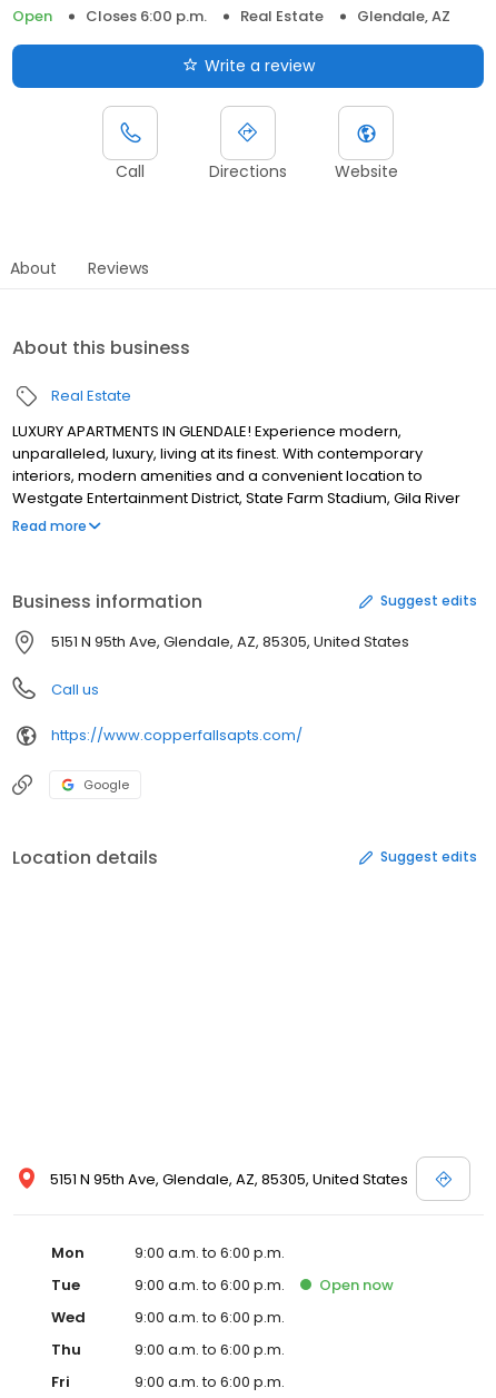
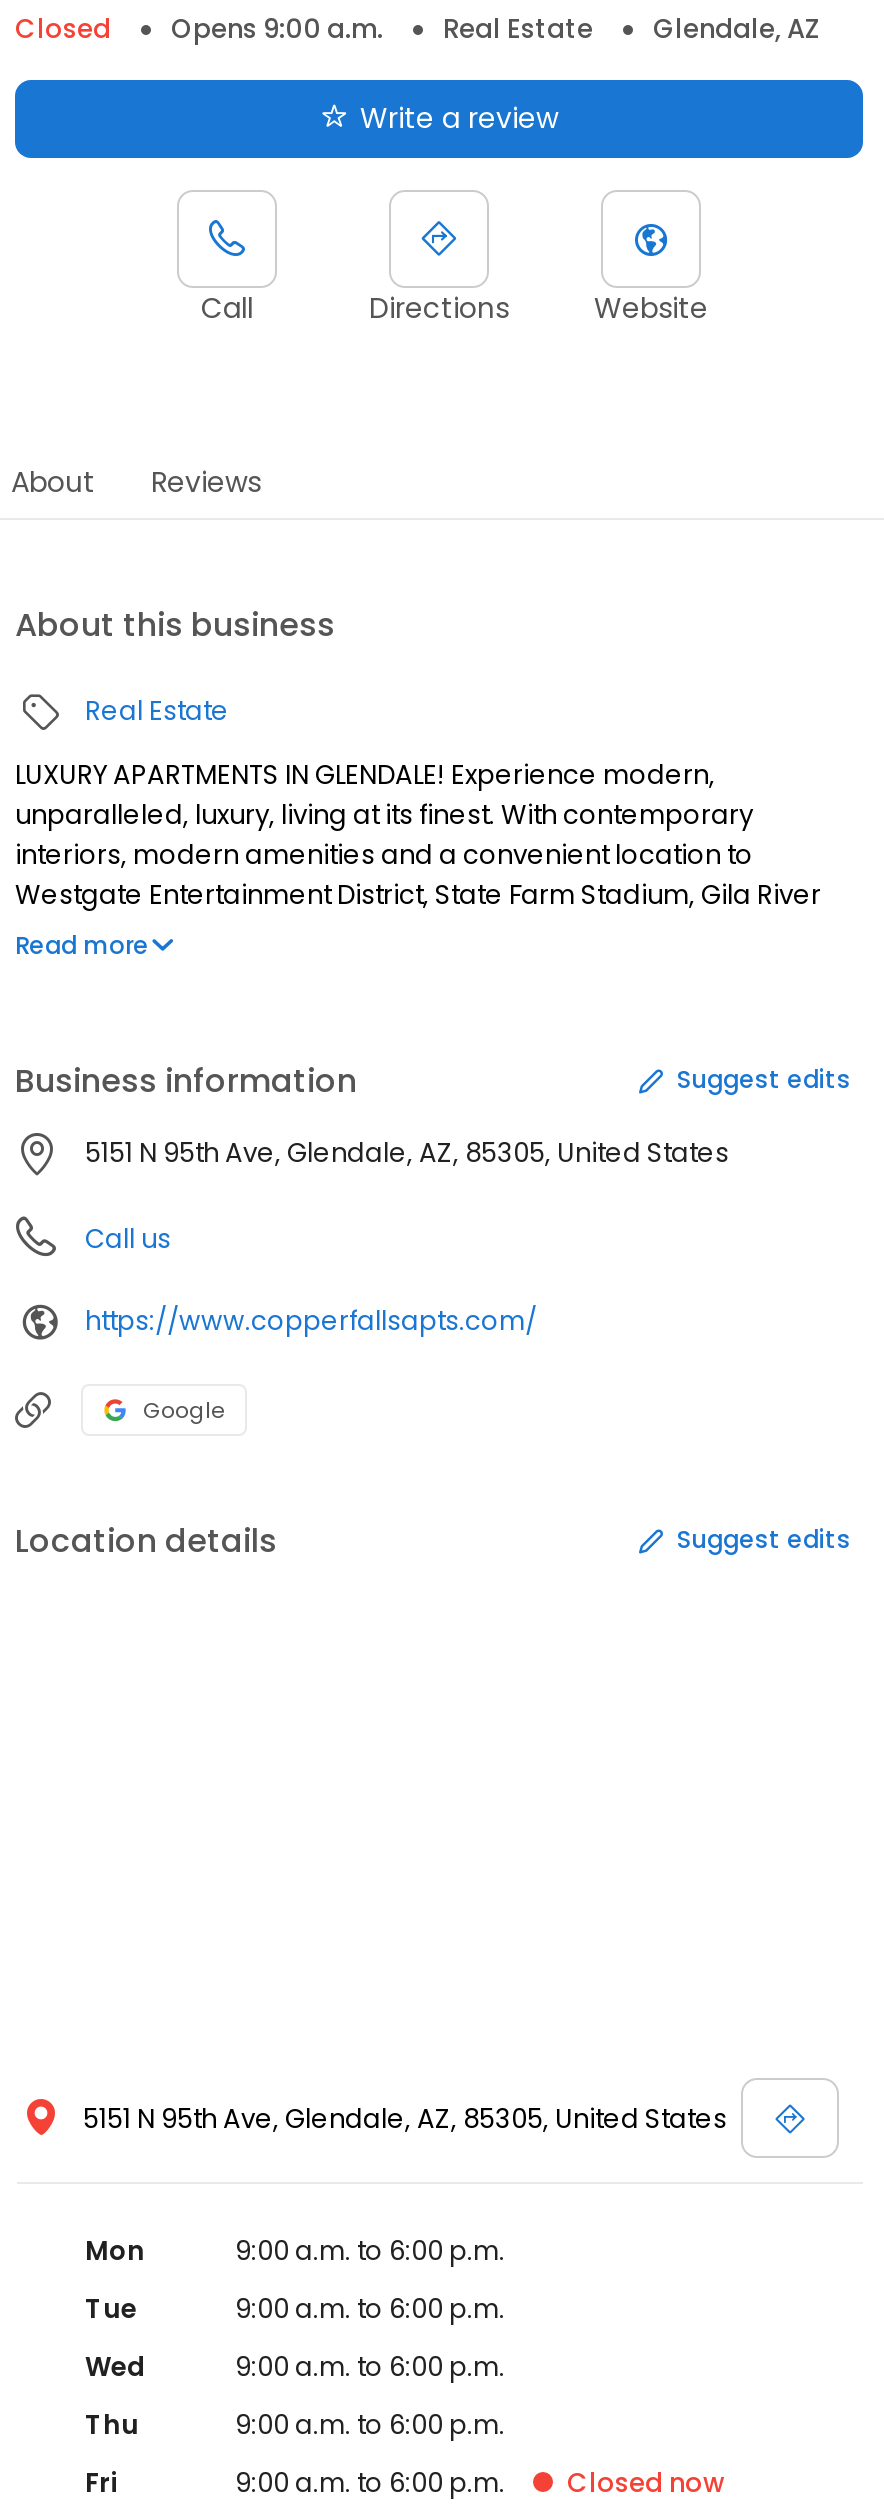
- Open
- Closes 6:00 p.m.
+ Closed
+ Opens 9:00 a.m.

- Open now

+ Closed now
